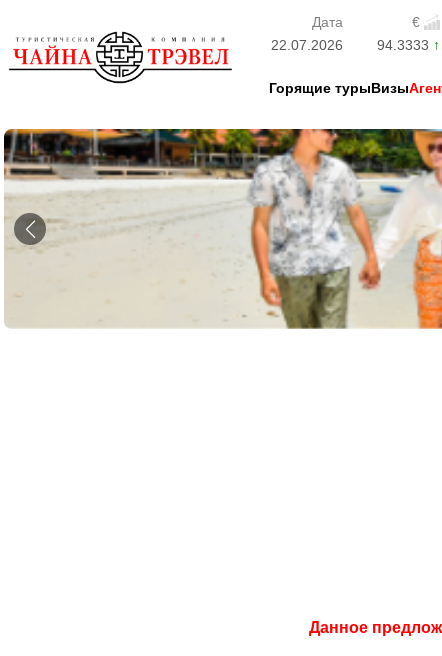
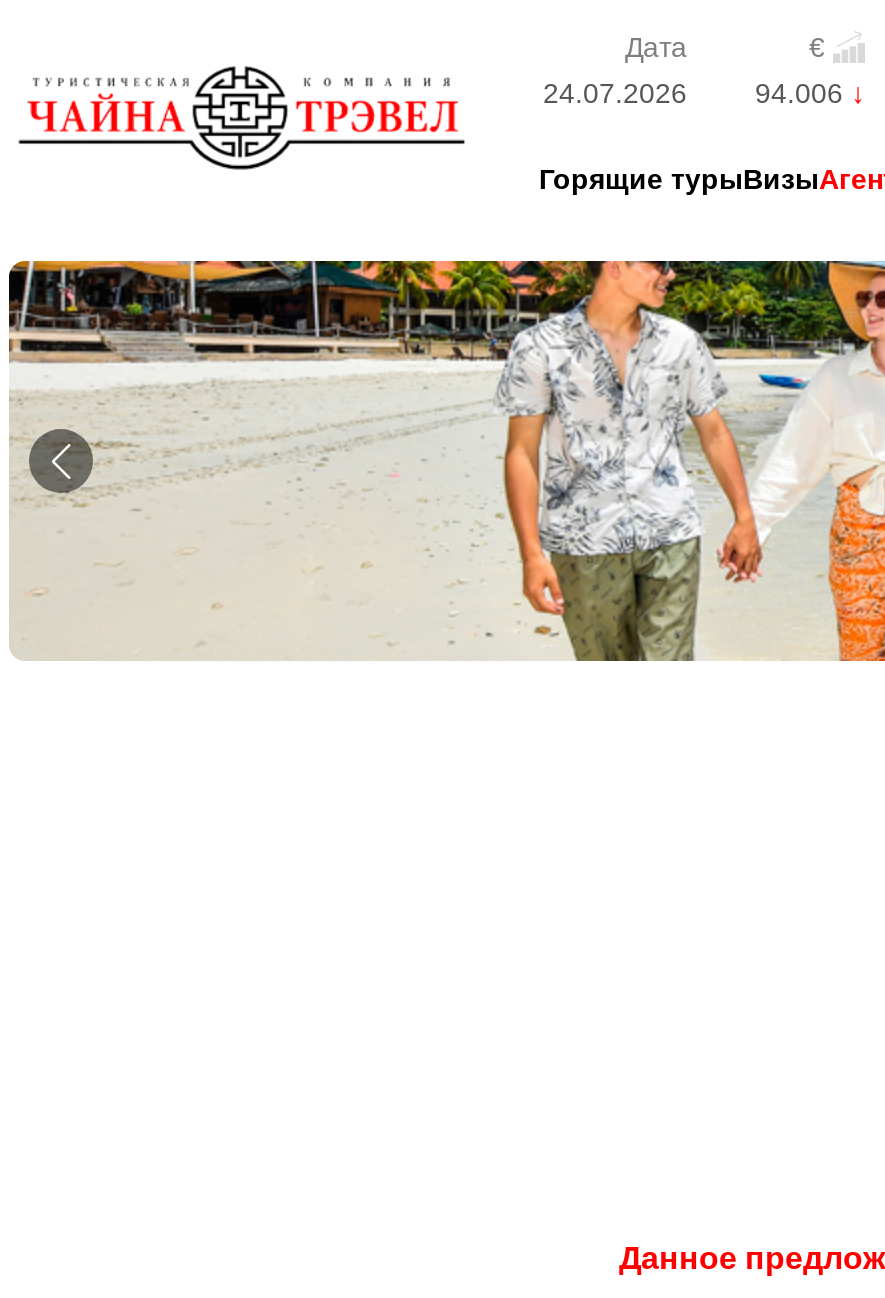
- 22.07.2026
+ 24.07.2026

- 94.3333
+ 94.006
